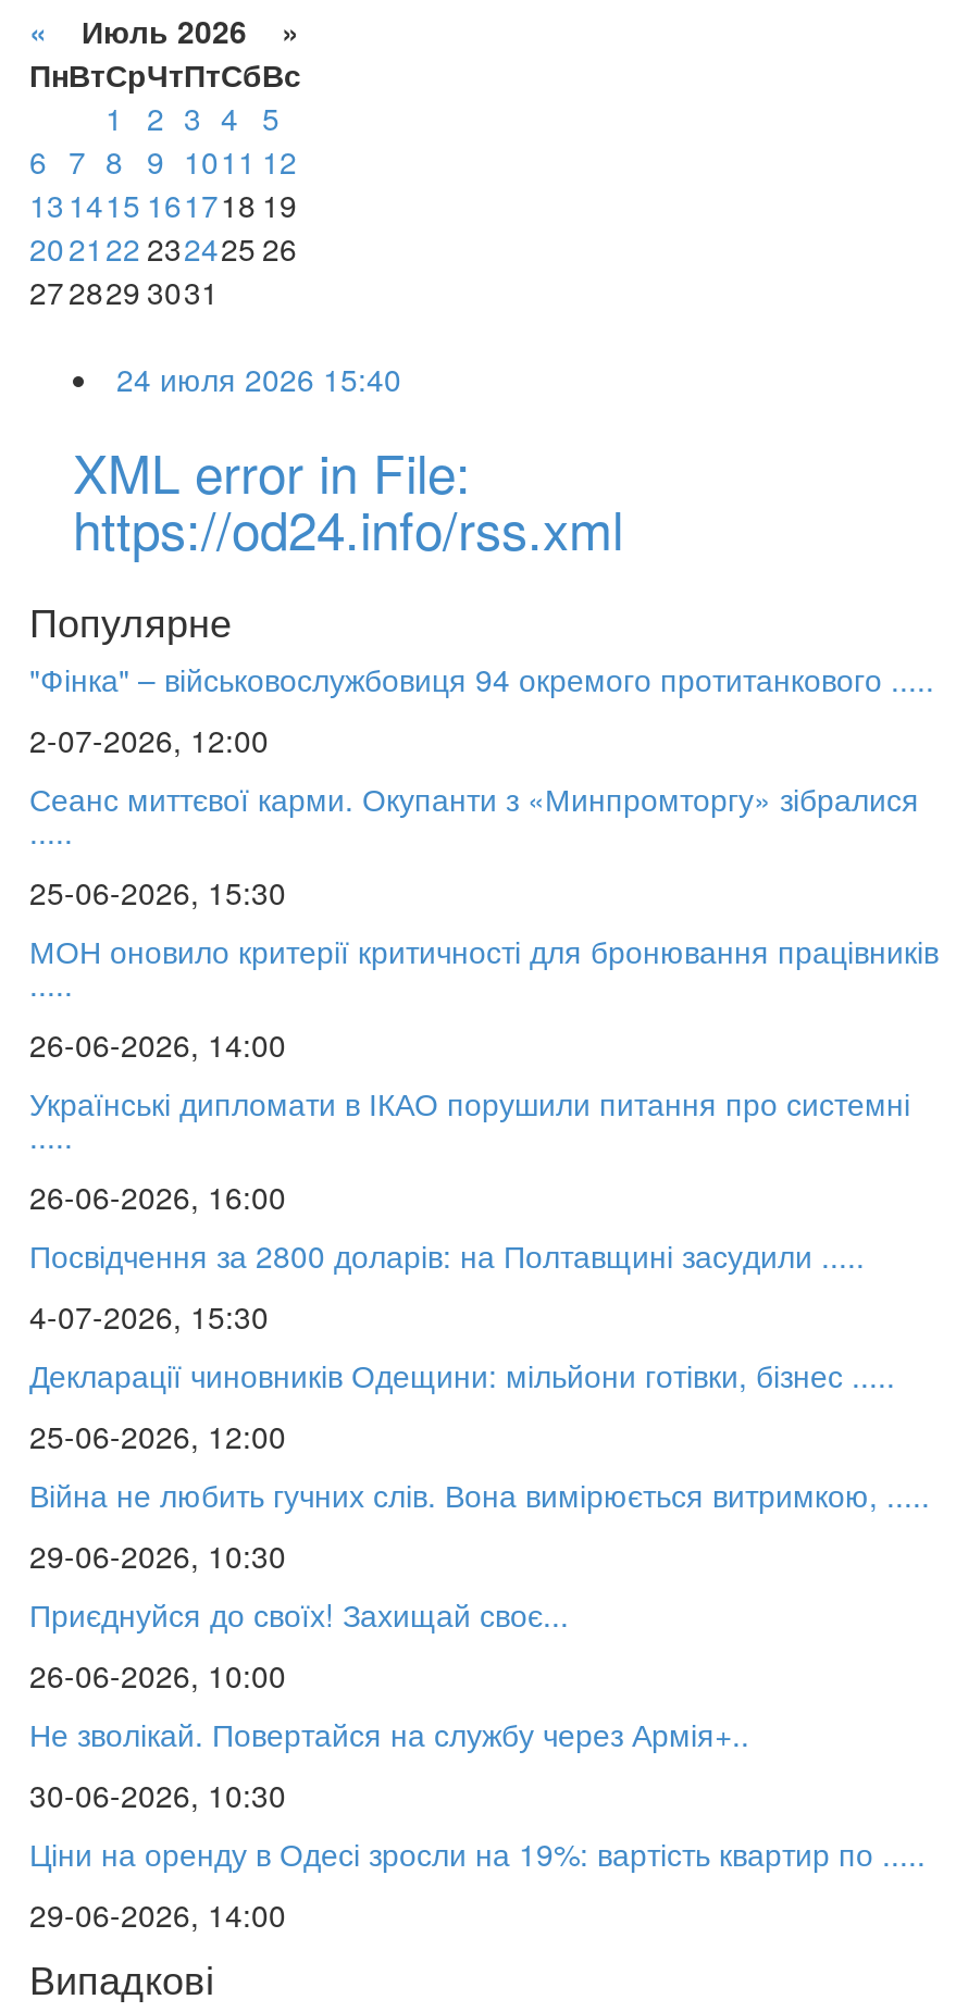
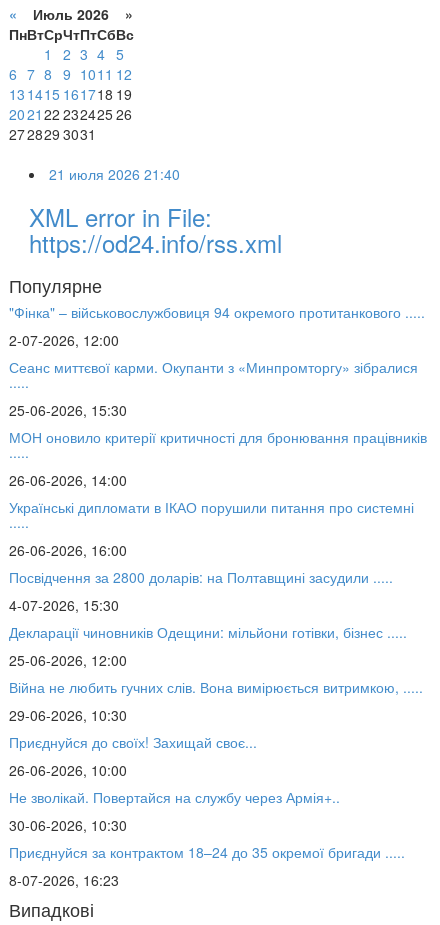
- 24 июля 2026 15:40
+ 21 июля 2026 21:40

- Ціни на оренду в Одесі зросли на 19%: вартість квартир по .....
- 29-06-2026, 14:00
+ Приєднуйся за контрактом 18–24 до 35 окремої бригади .....
+ 8-07-2026, 16:23
